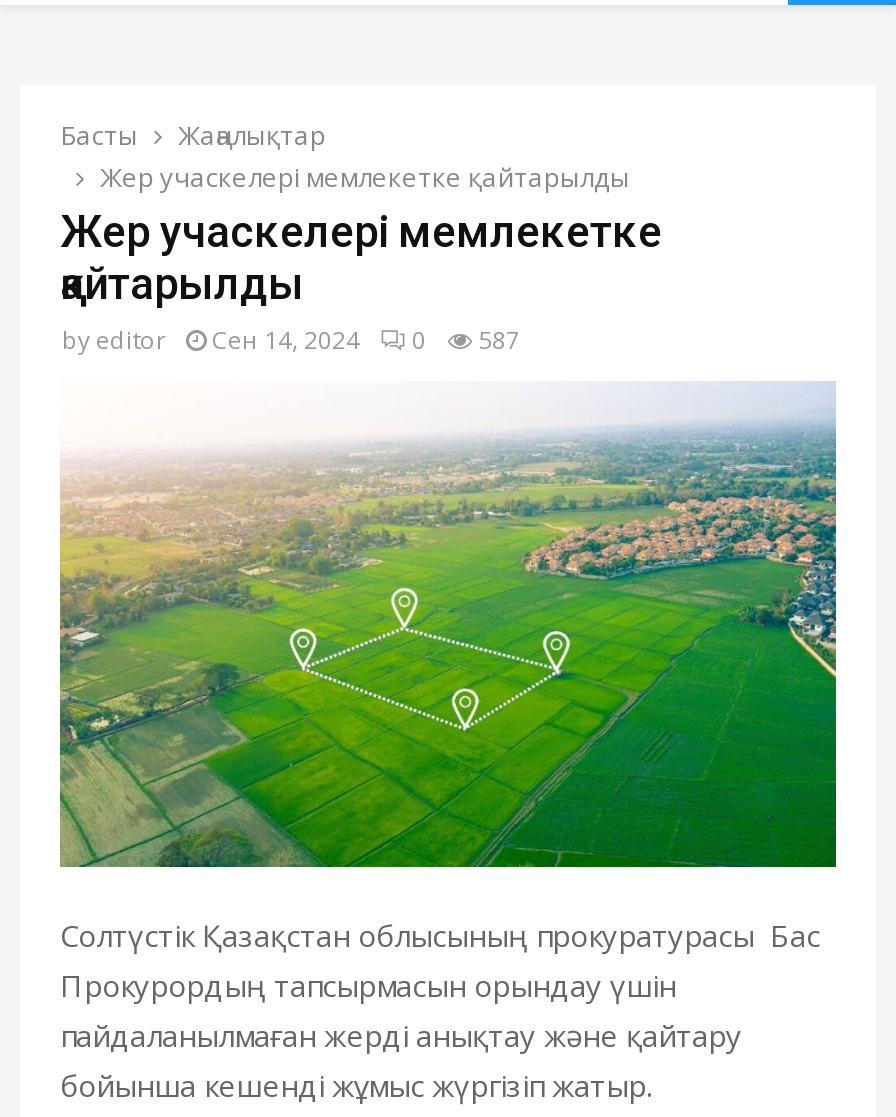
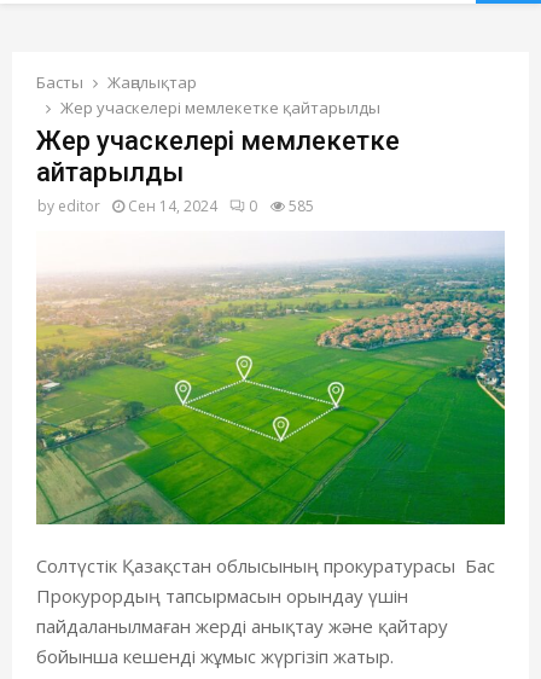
- by editor Сен 14, 2024 0 587
+ by editor Сен 14, 2024 0 585
